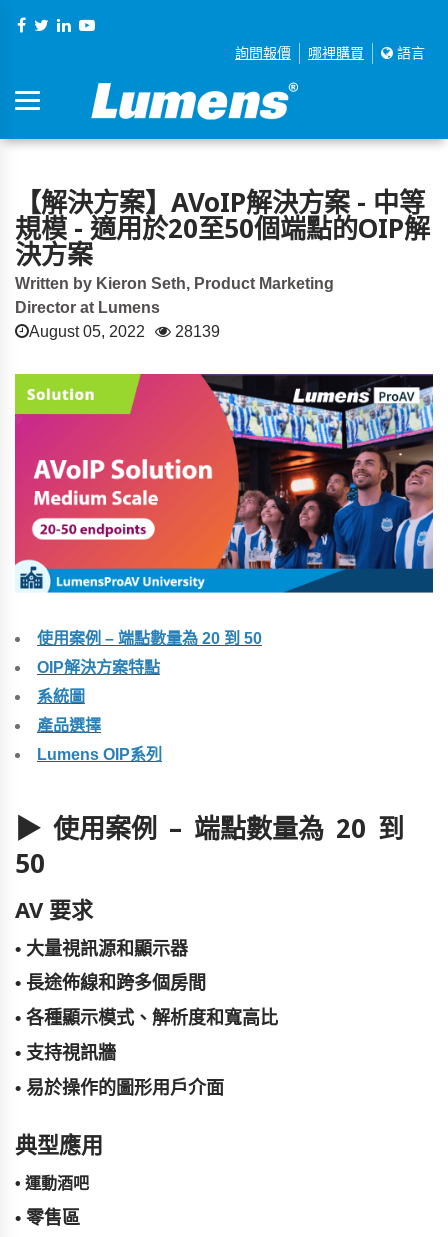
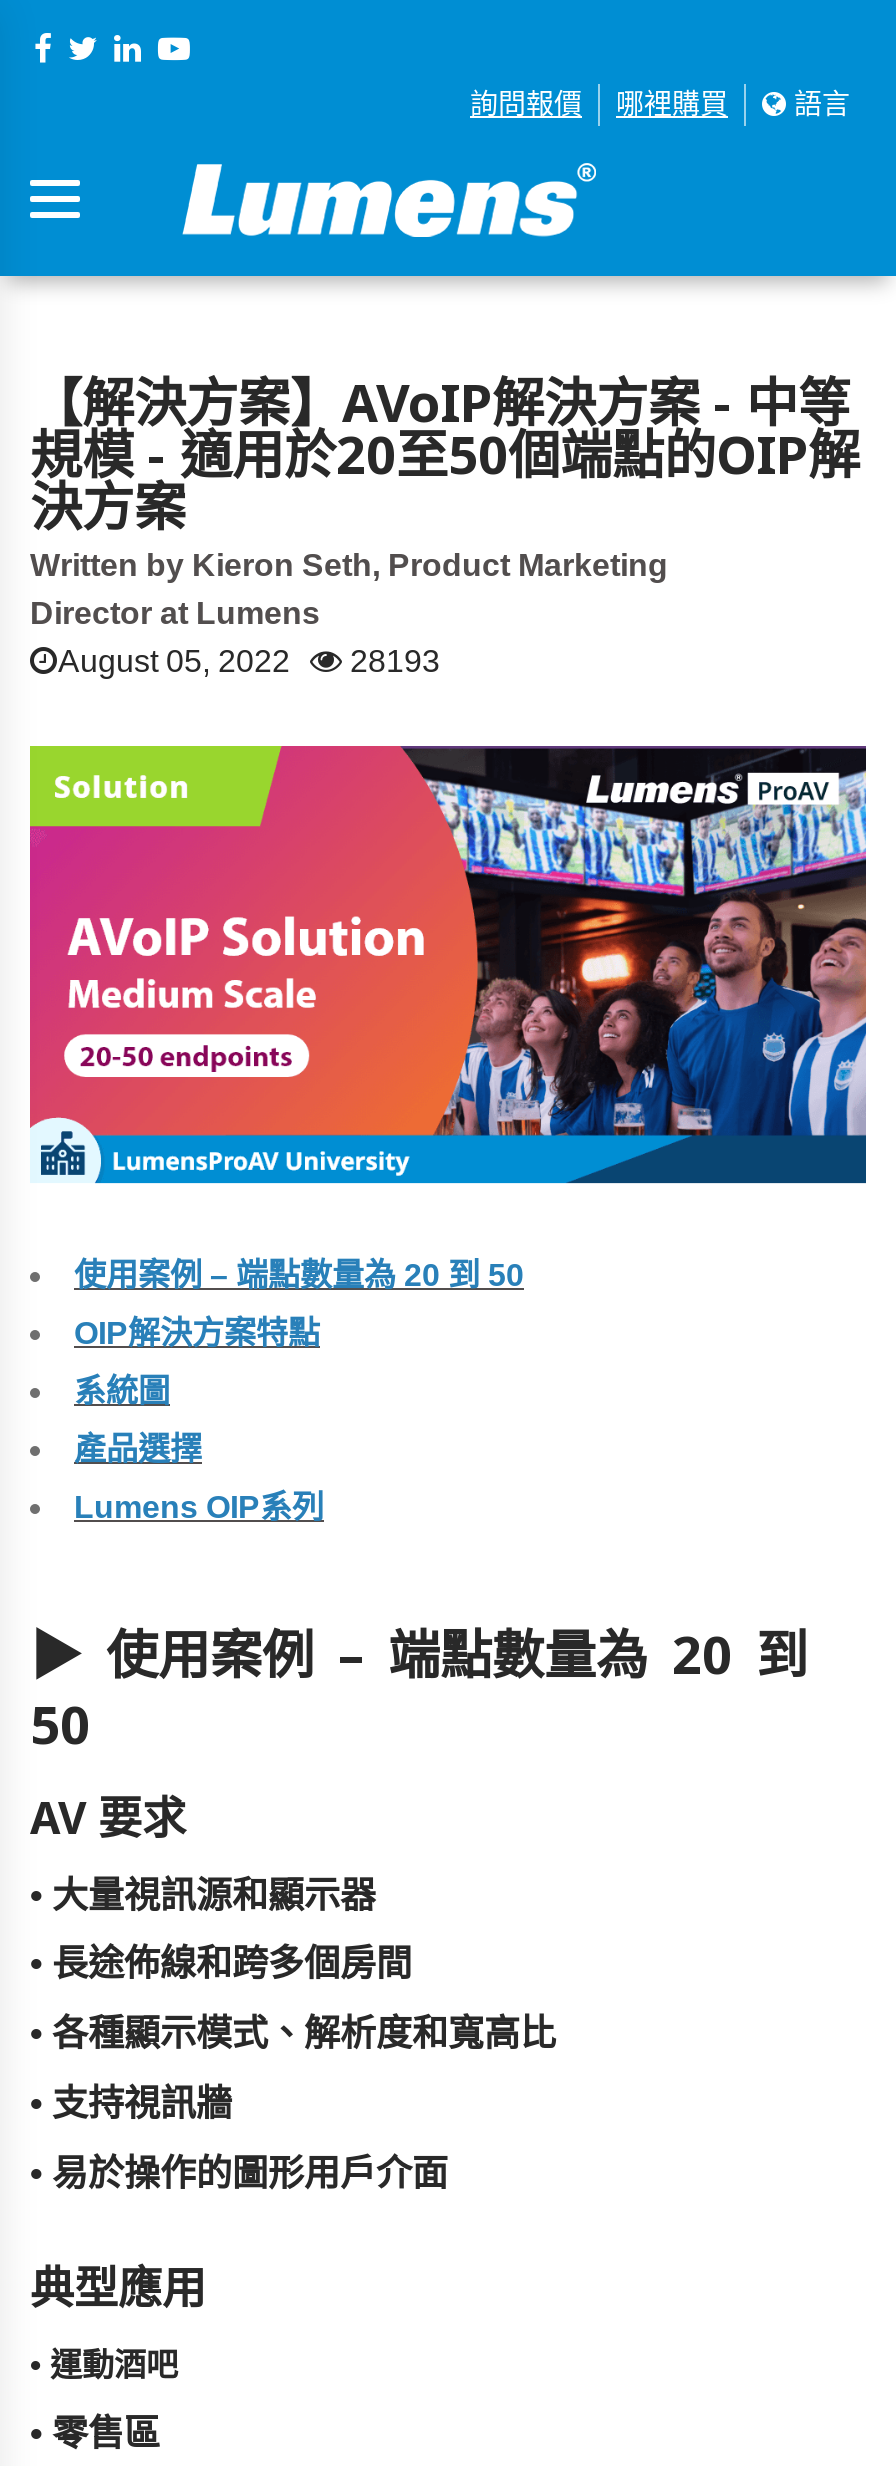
- August 05, 2022 28139
+ August 05, 2022 28193
